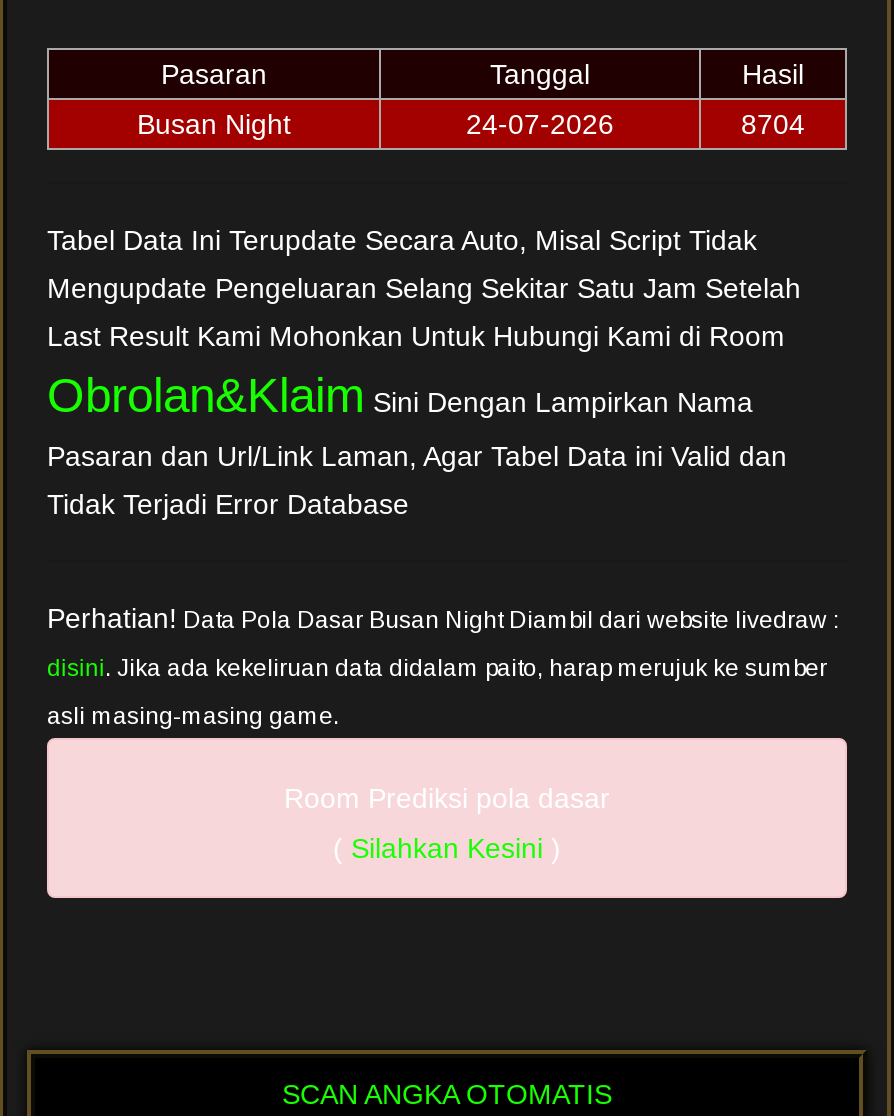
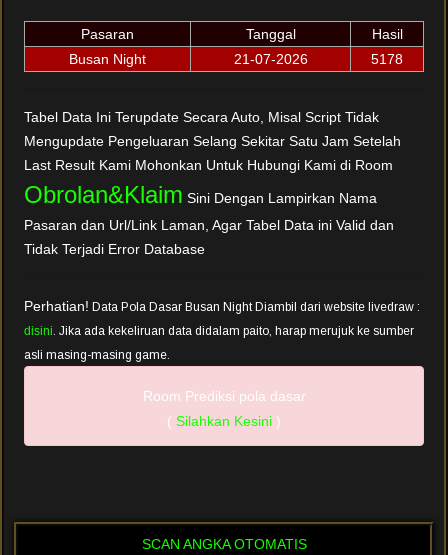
- 24-07-2026
+ 21-07-2026

- 8704
+ 5178
